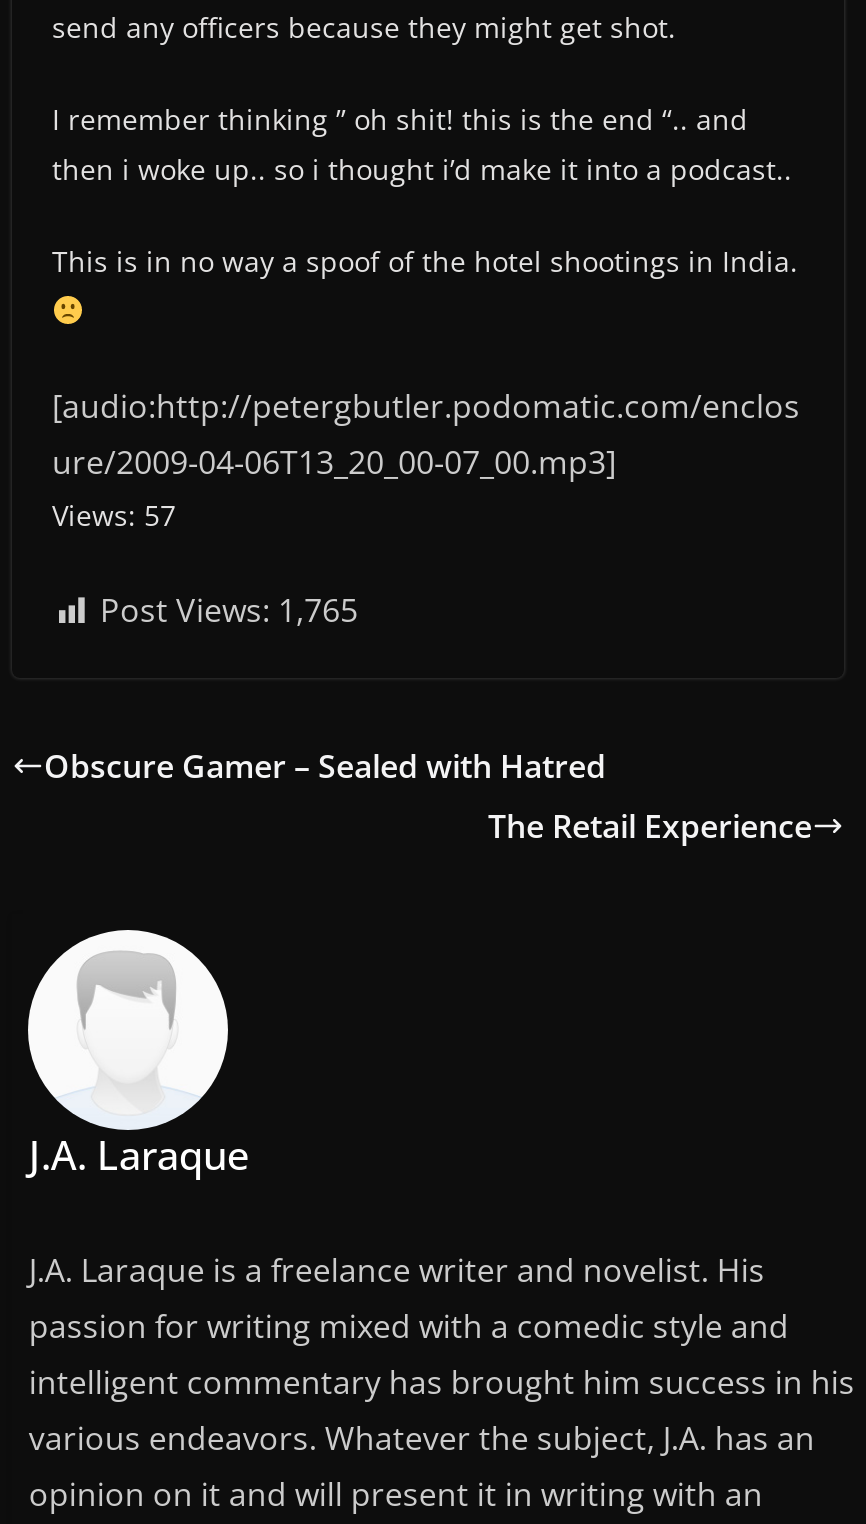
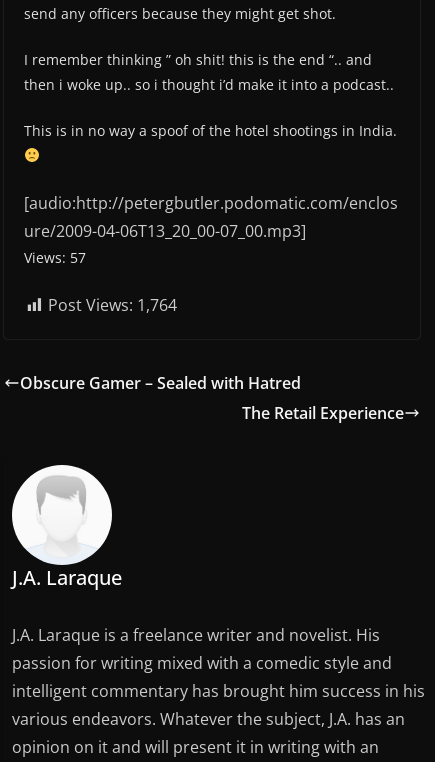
- Post Views: 1,765
+ Post Views: 1,764
